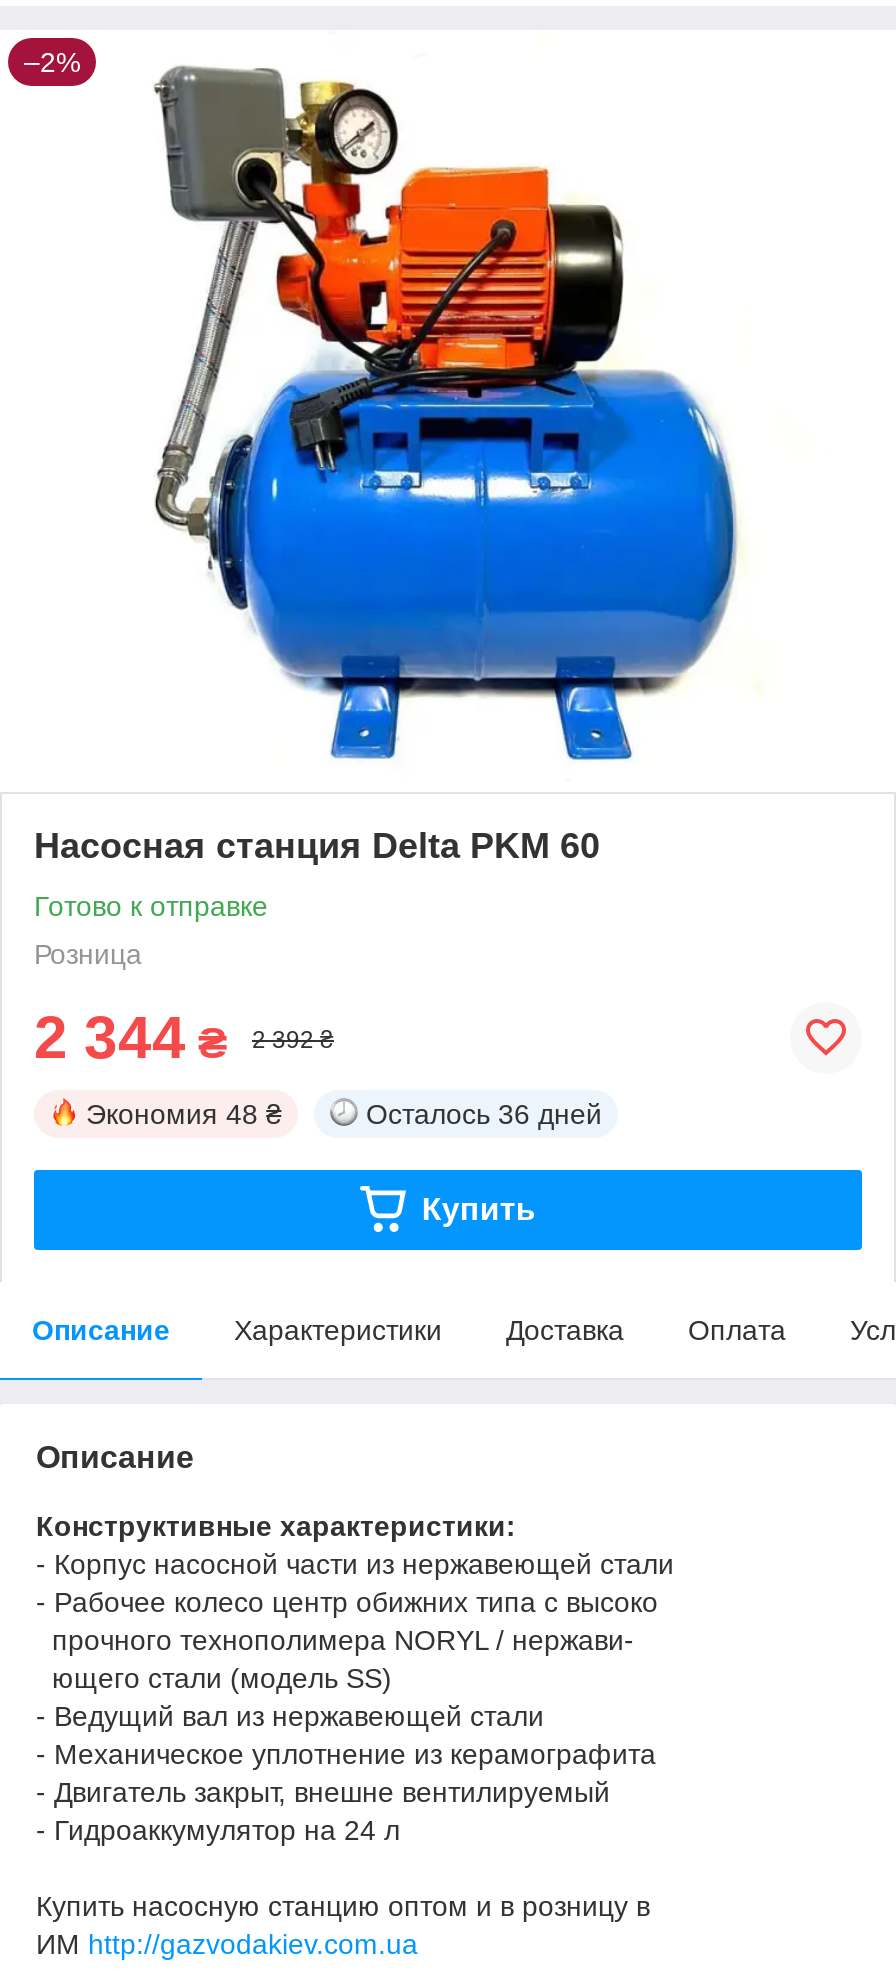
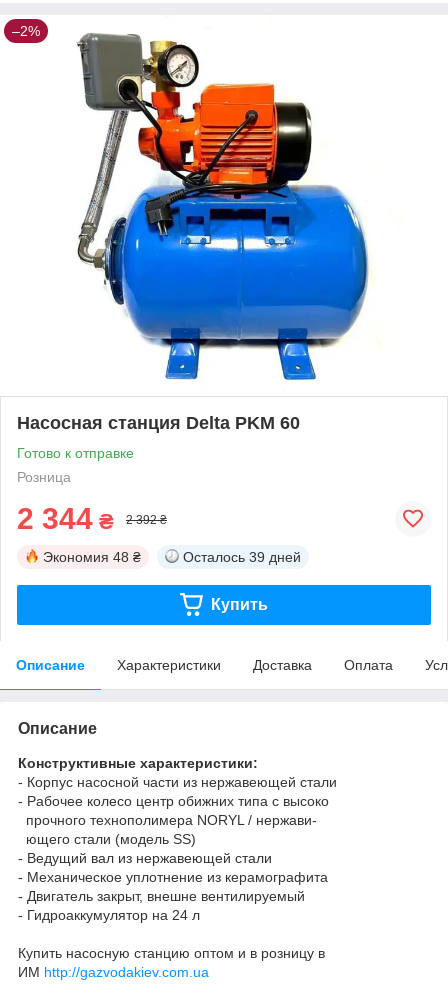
- Осталось 36 дней
+ Осталось 39 дней
